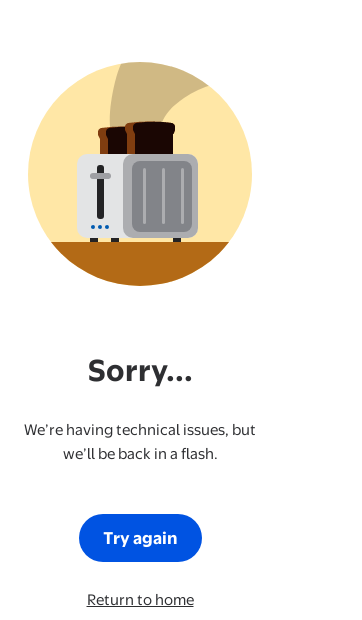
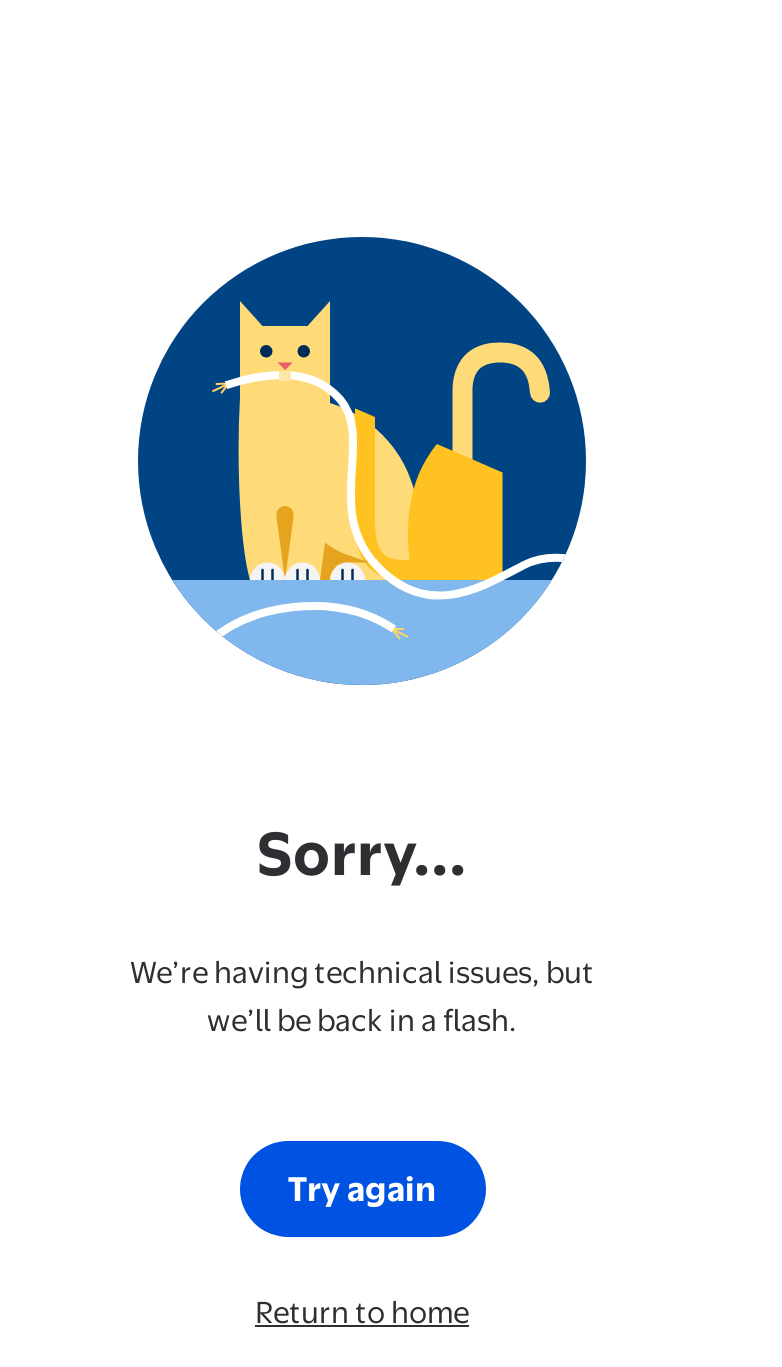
- [image]
+ [image]
